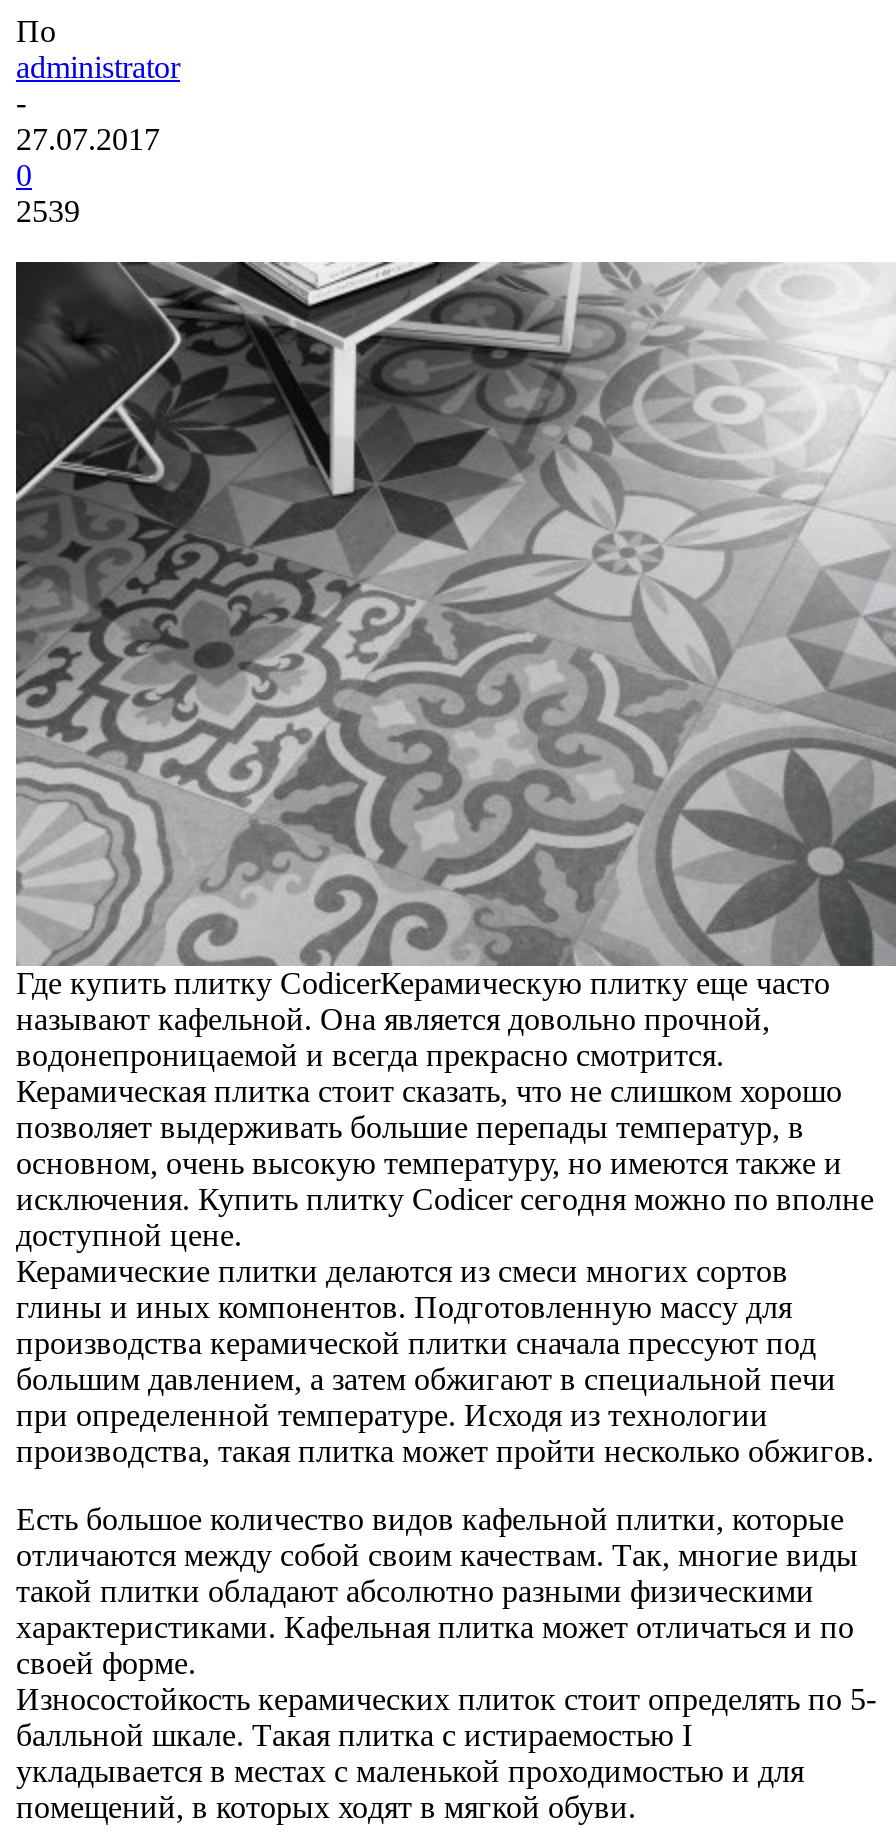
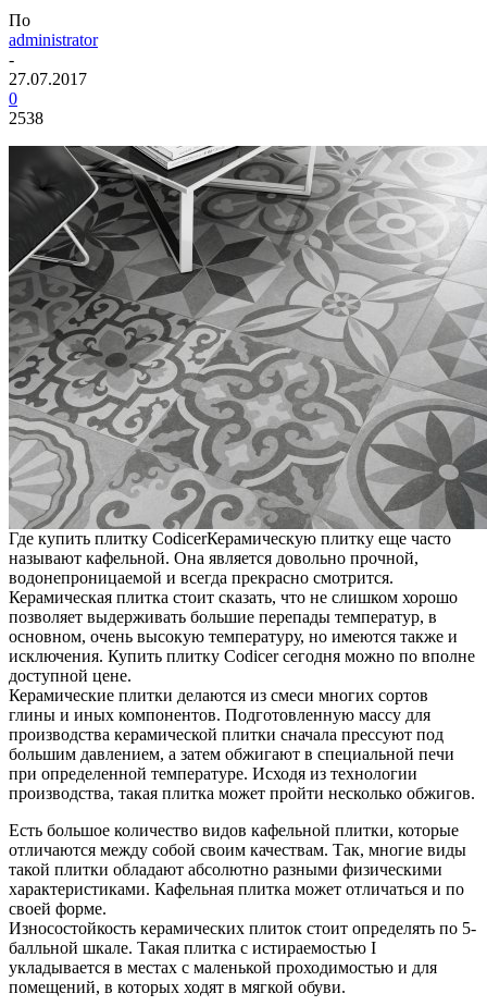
- 2539
+ 2538
